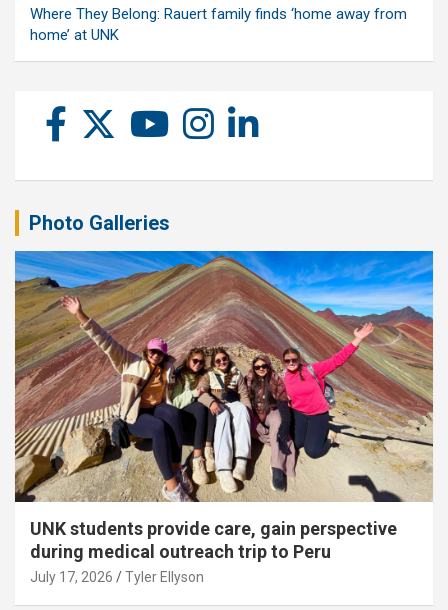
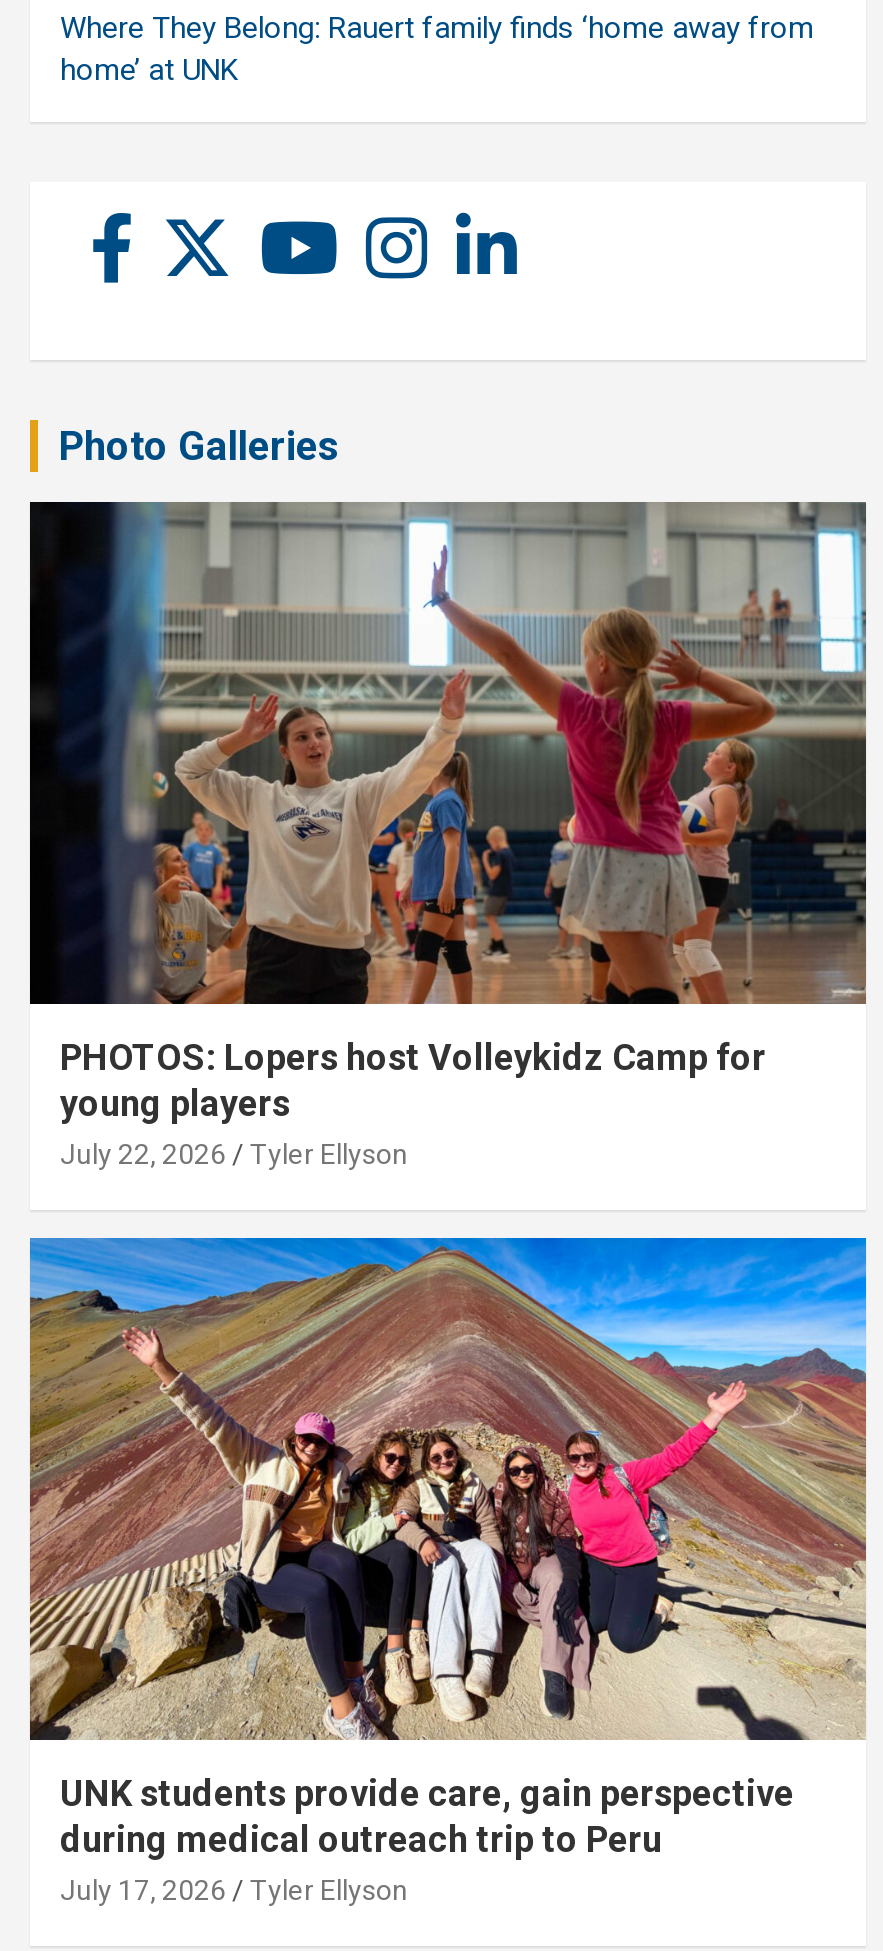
+ [image]
+ PHOTOS: Lopers host Volleykidz Camp for
+ young players
+ July 22, 2026
+ Tyler Ellyson
